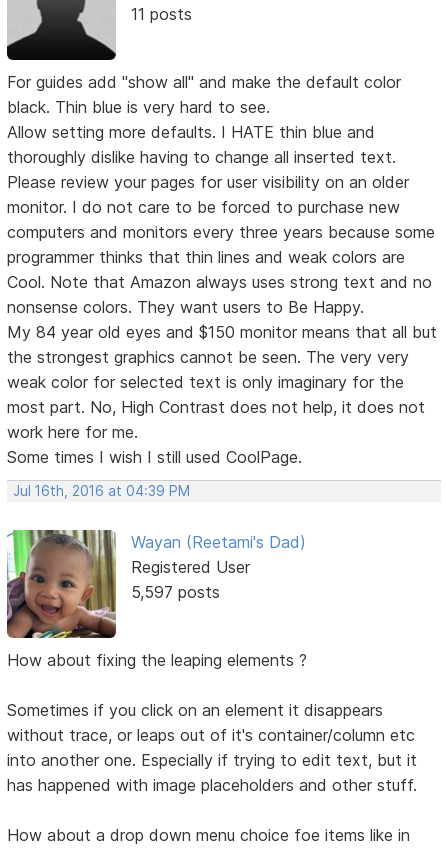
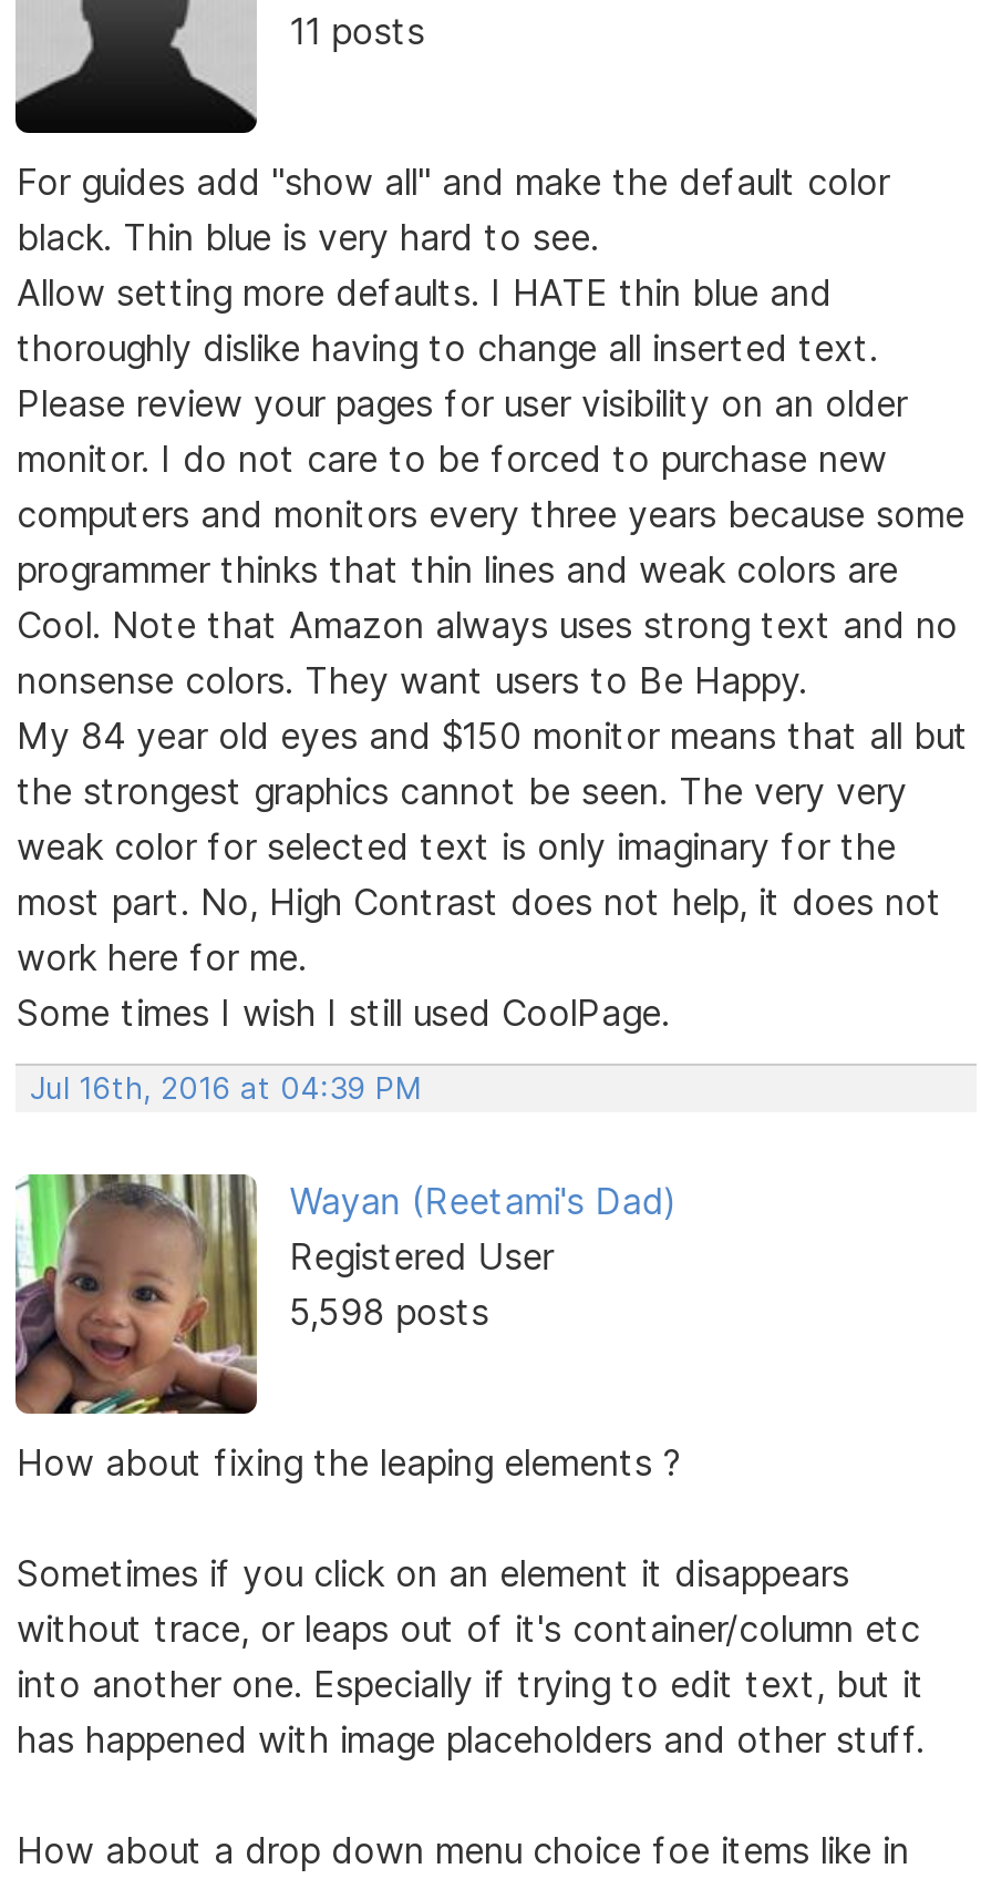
- 5,597 posts
+ 5,598 posts
